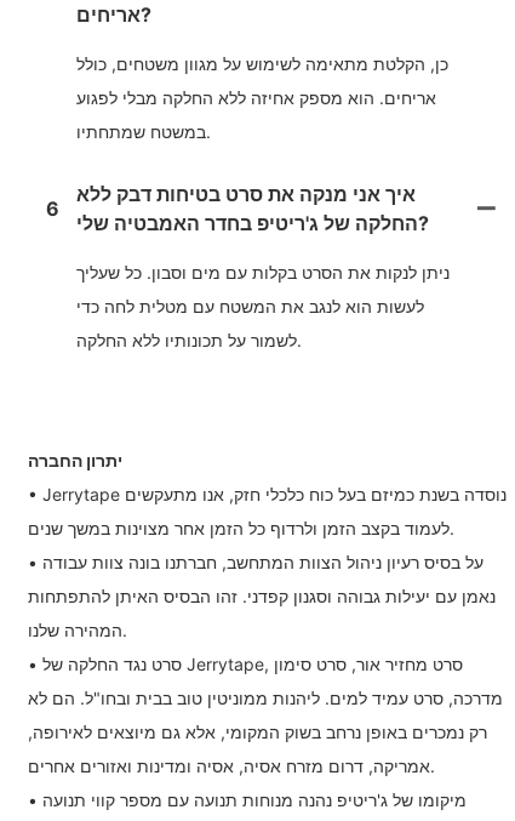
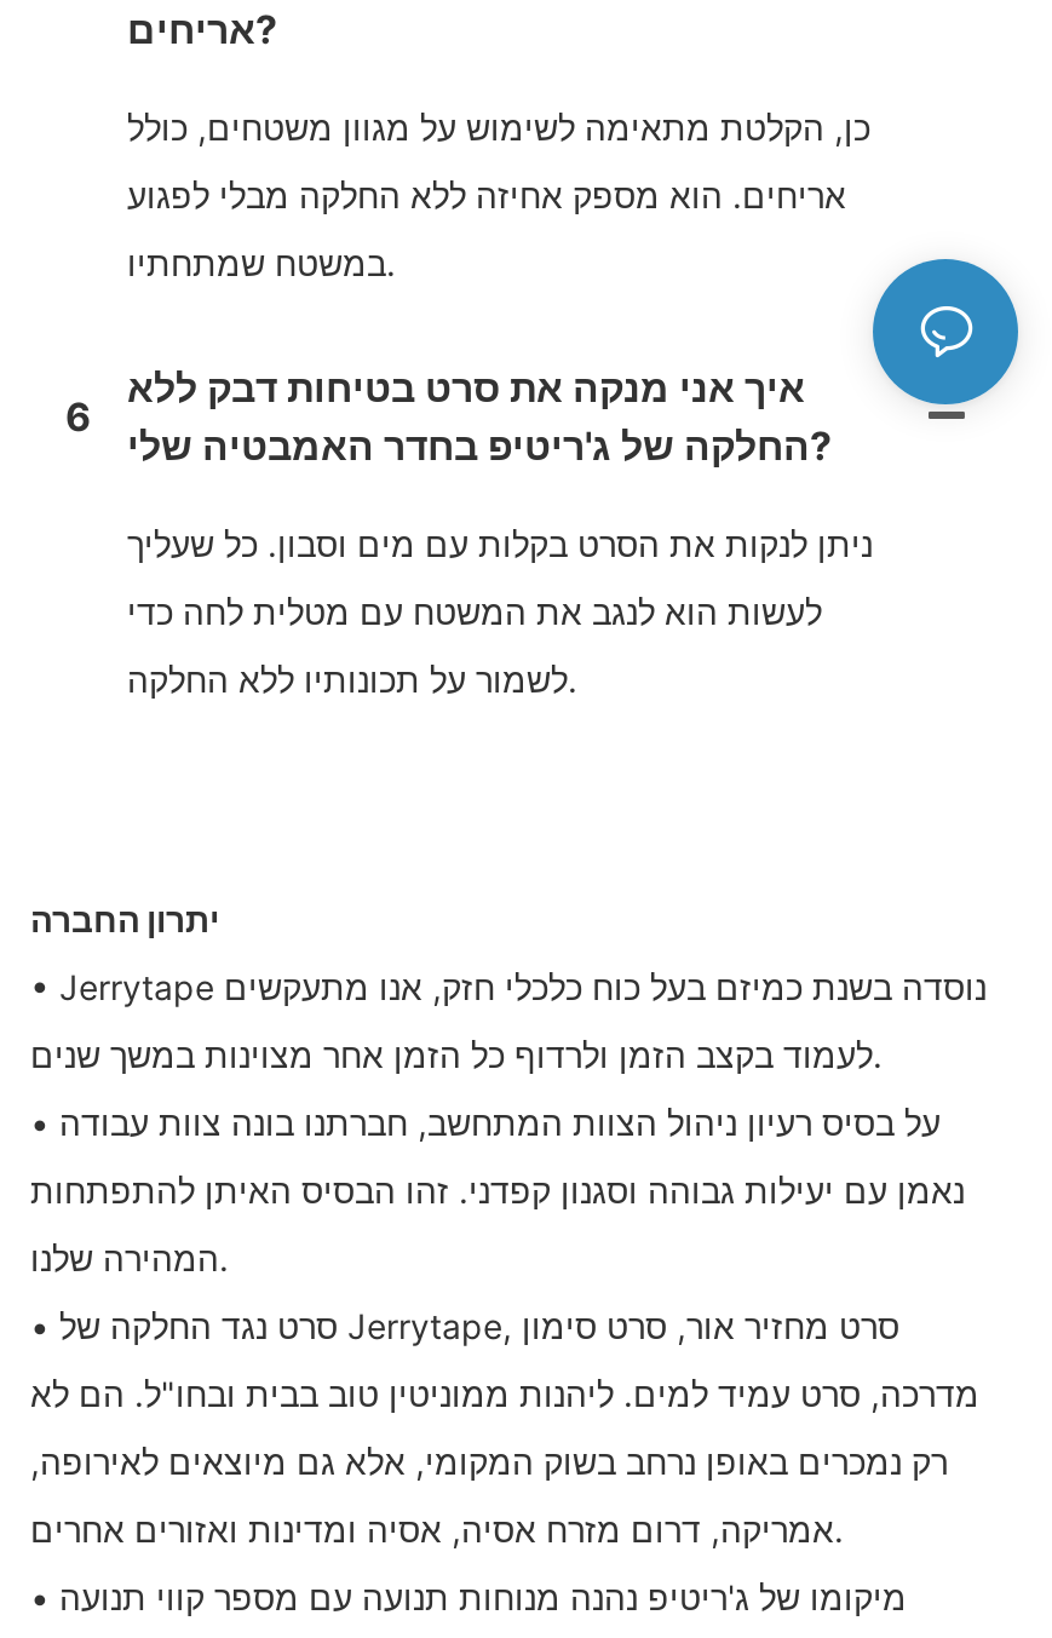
+ [image]
